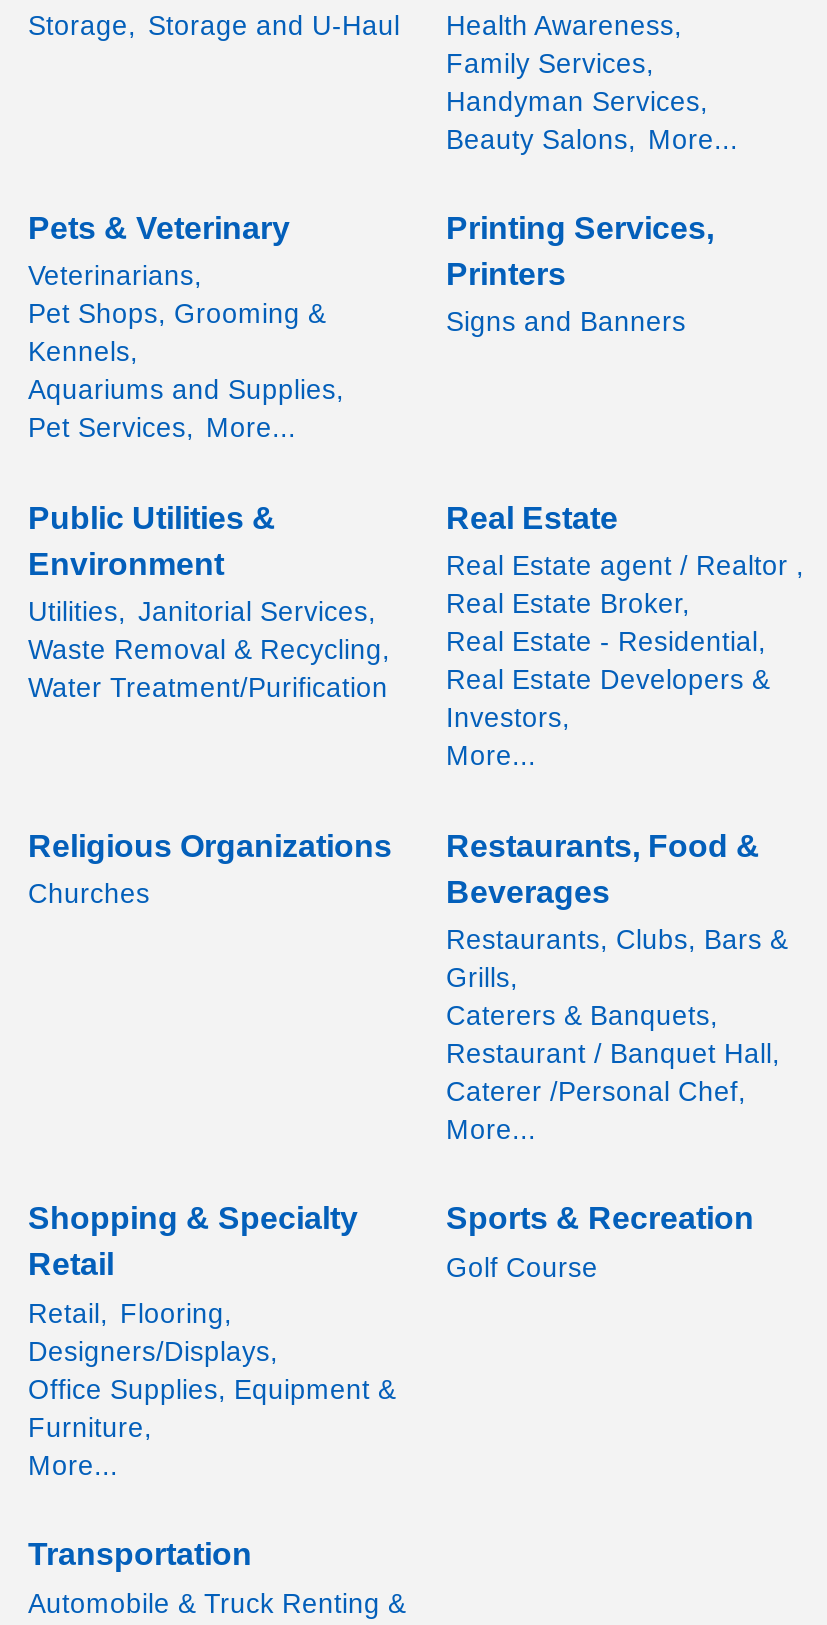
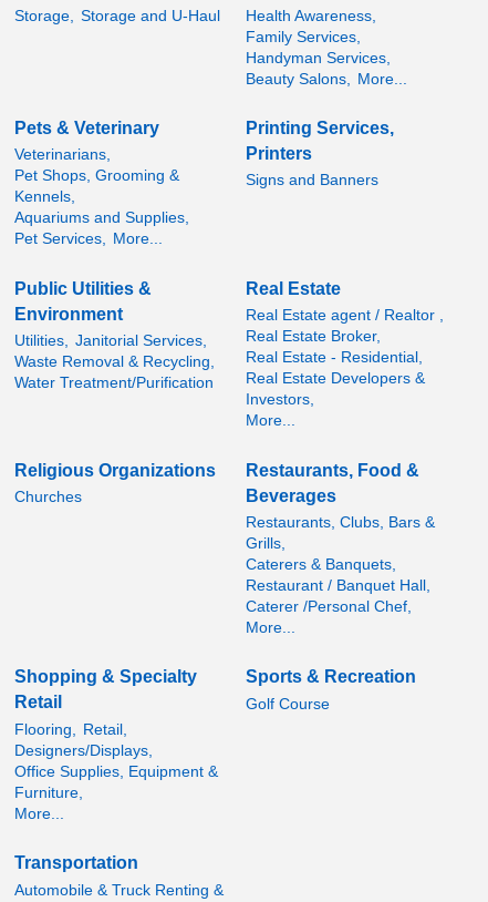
- Retail, Flooring,
+ Flooring, Retail,
